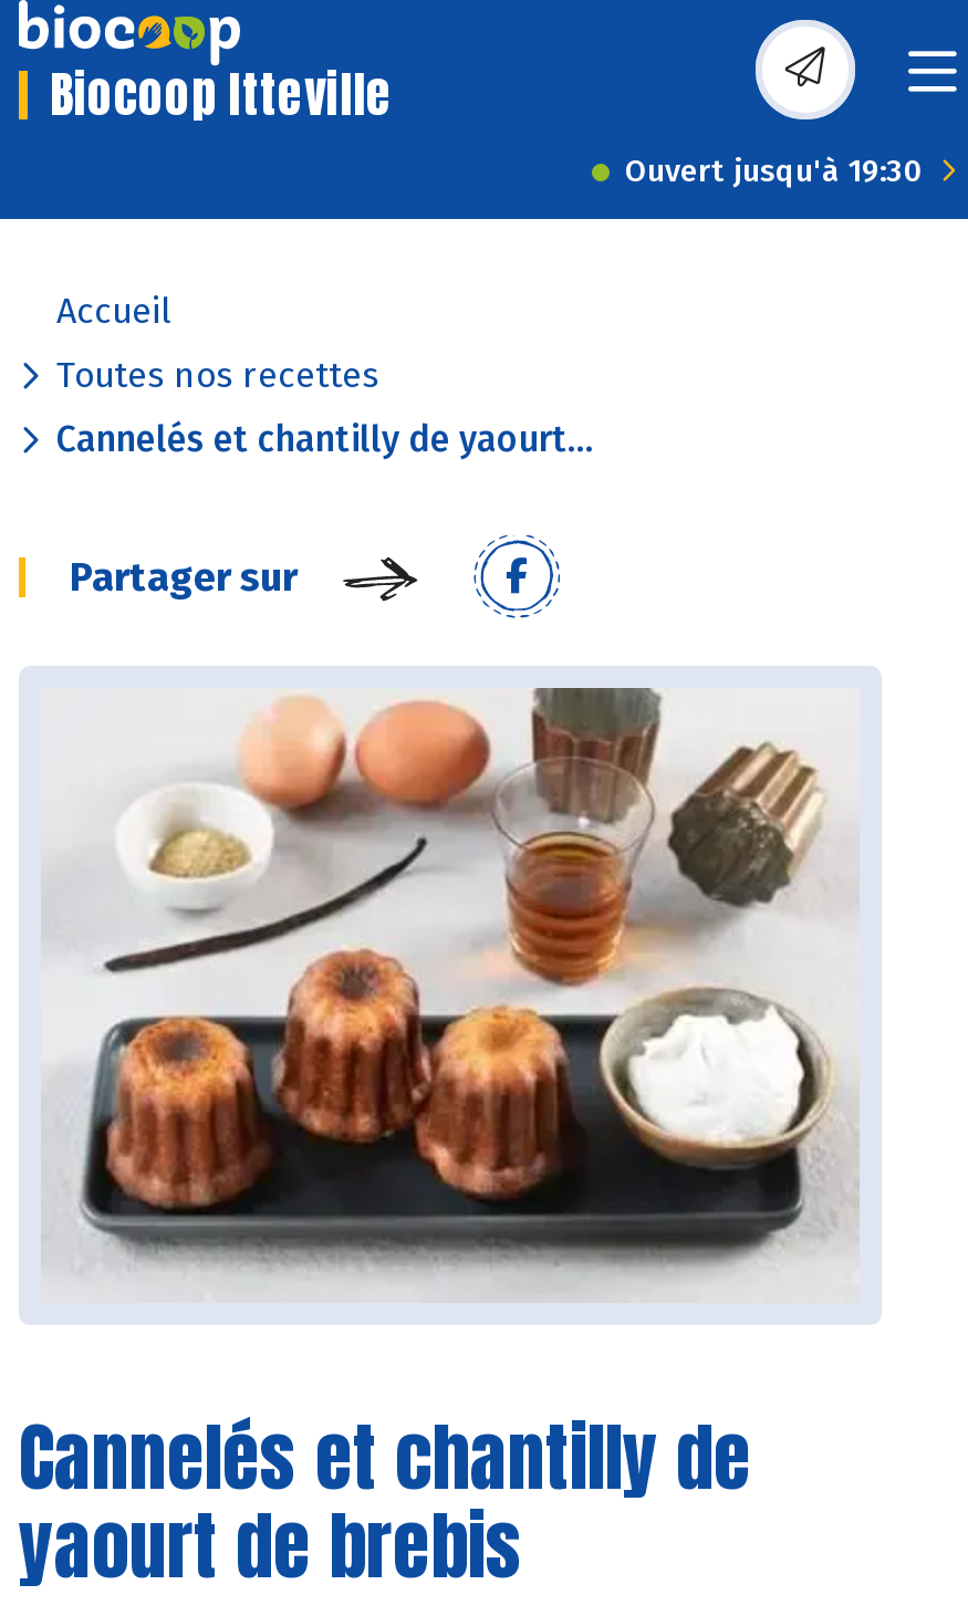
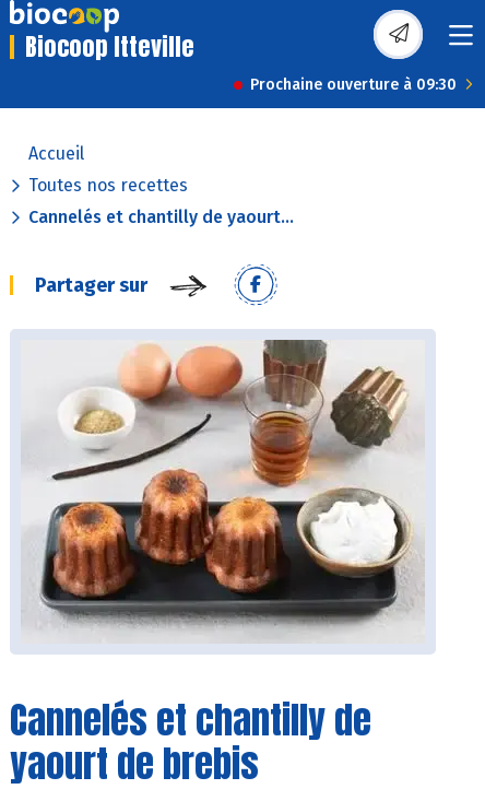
- Ouvert jusqu'à 19:30
+ Prochaine ouverture à 09:30
